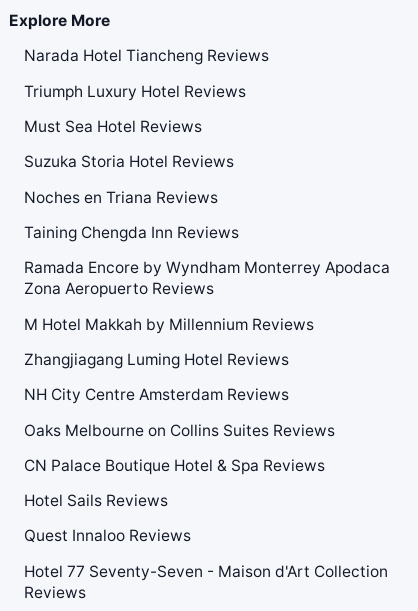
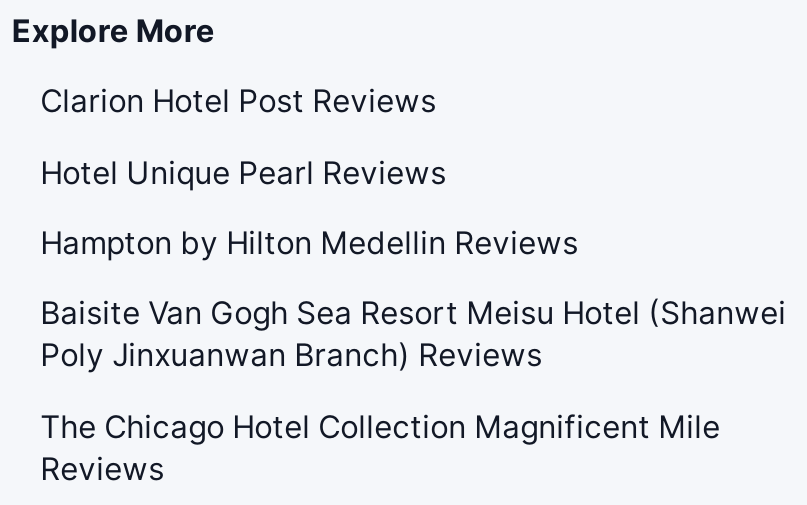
- Narada Hotel Tiancheng Reviews
- Triumph Luxury Hotel Reviews
- Must Sea Hotel Reviews
- Suzuka Storia Hotel Reviews
- Noches en Triana Reviews
- Taining Chengda Inn Reviews
- Ramada Encore by Wyndham Monterrey Apodaca
- Zona Aeropuerto Reviews
- M Hotel Makkah by Millennium Reviews
- Zhangjiagang Luming Hotel Reviews
- NH City Centre Amsterdam Reviews
- Oaks Melbourne on Collins Suites Reviews
- CN Palace Boutique Hotel & Spa Reviews
- Hotel Sails Reviews
- Quest Innaloo Reviews
- Hotel 77 Seventy-Seven - Maison d'Art Collection
+ Clarion Hotel Post Reviews
+ Hotel Unique Pearl Reviews
+ Hampton by Hilton Medellin Reviews
+ Baisite Van Gogh Sea Resort Meisu Hotel (Shanwei
+ Poly Jinxuanwan Branch) Reviews
+ The Chicago Hotel Collection Magnificent Mile
